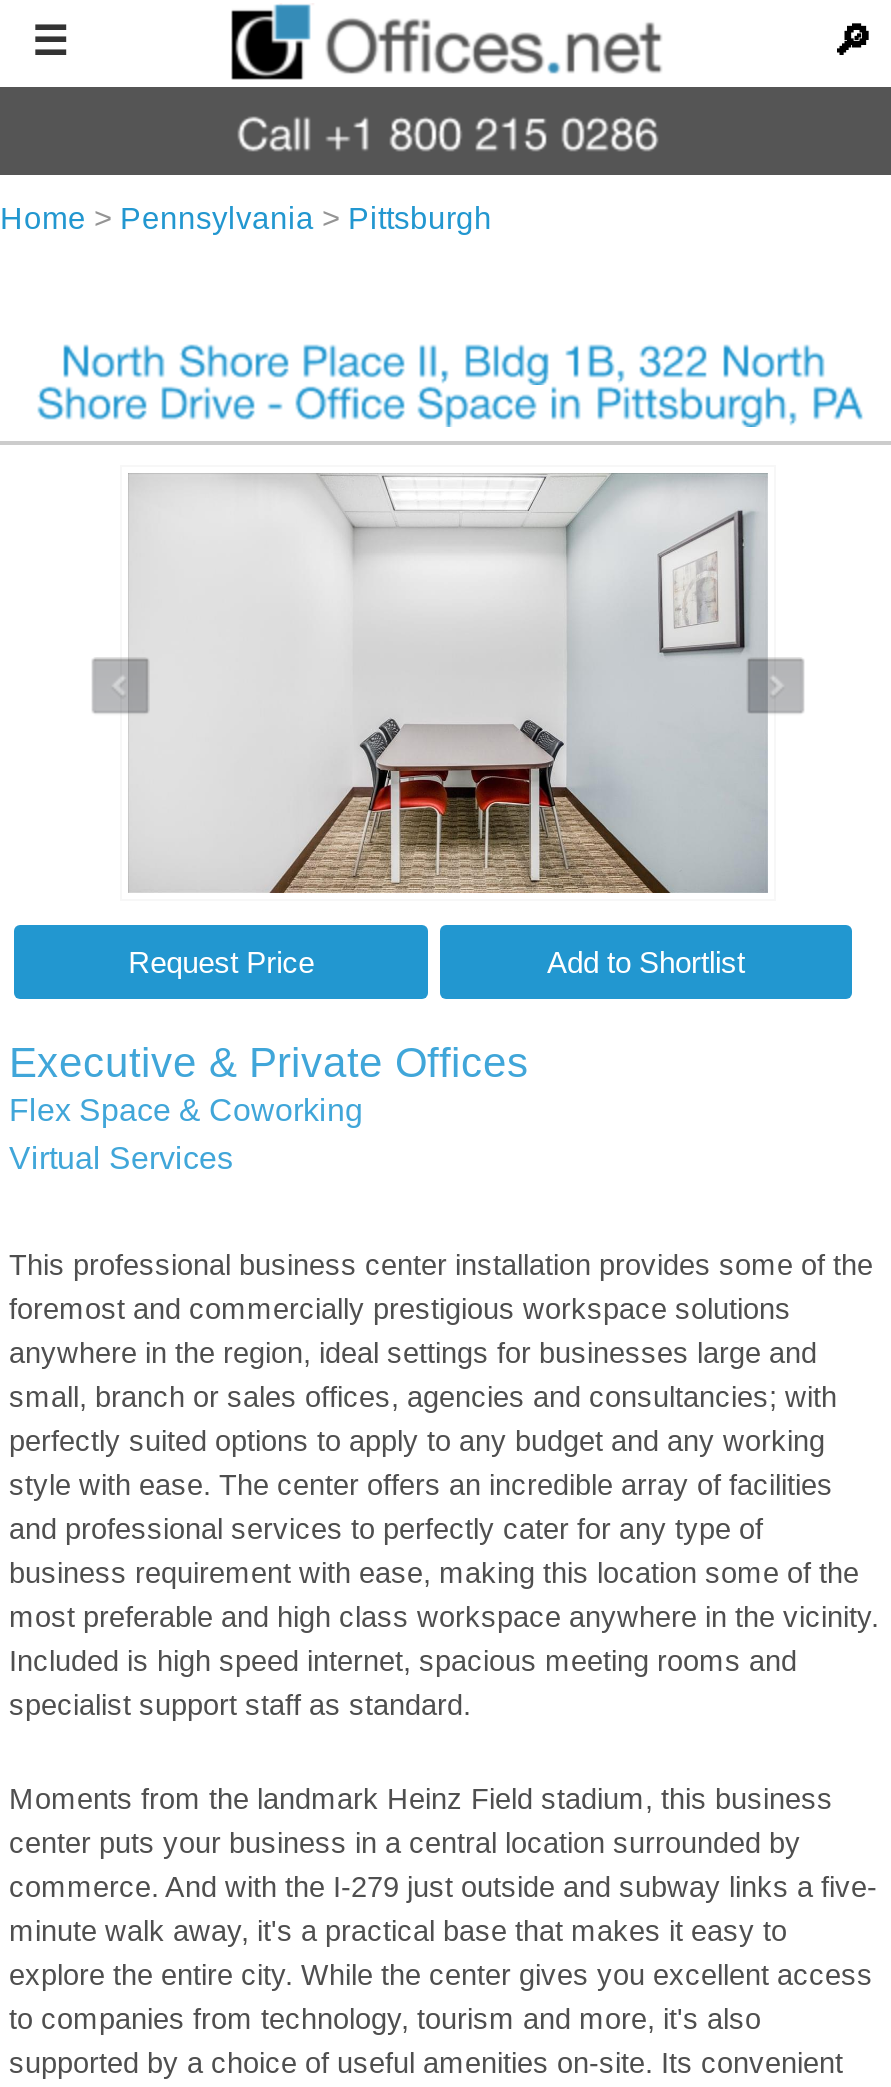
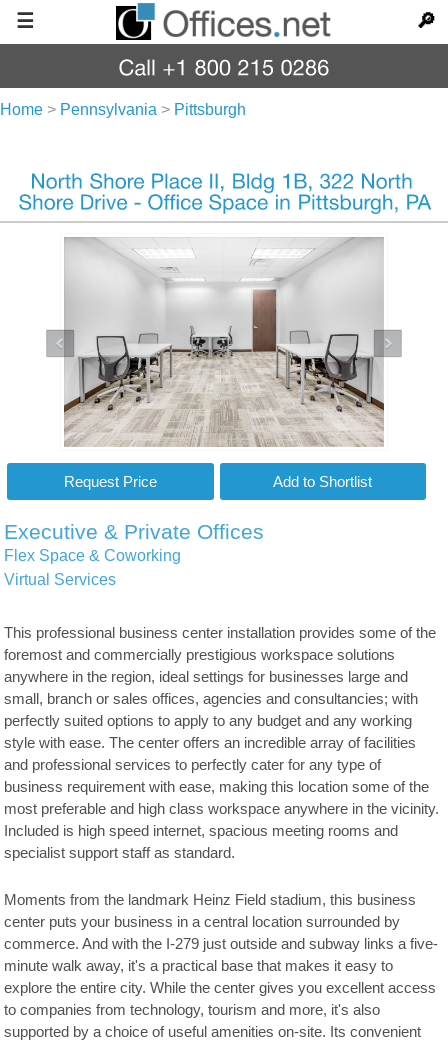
- [image]
+ [image]
